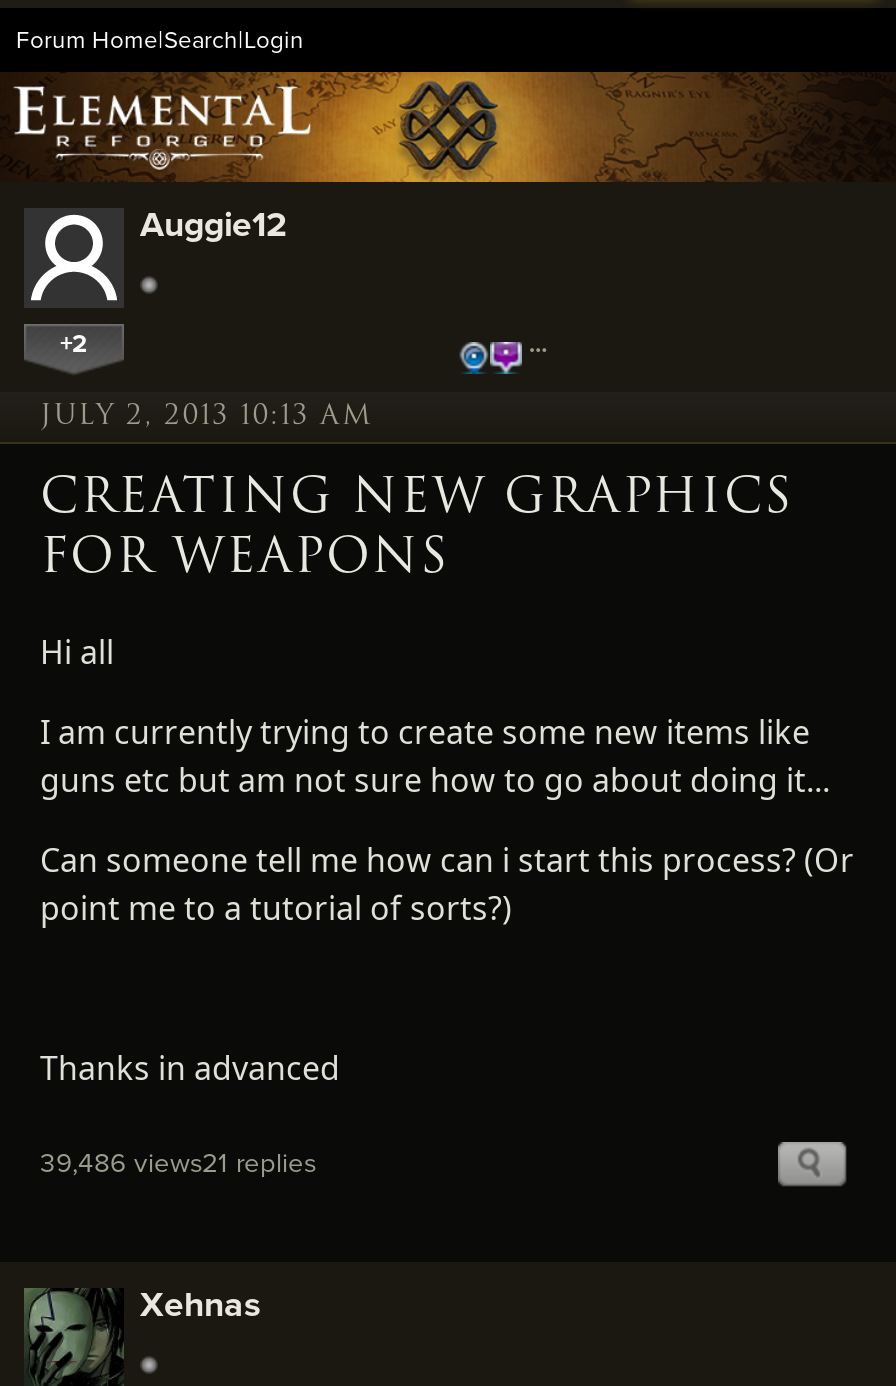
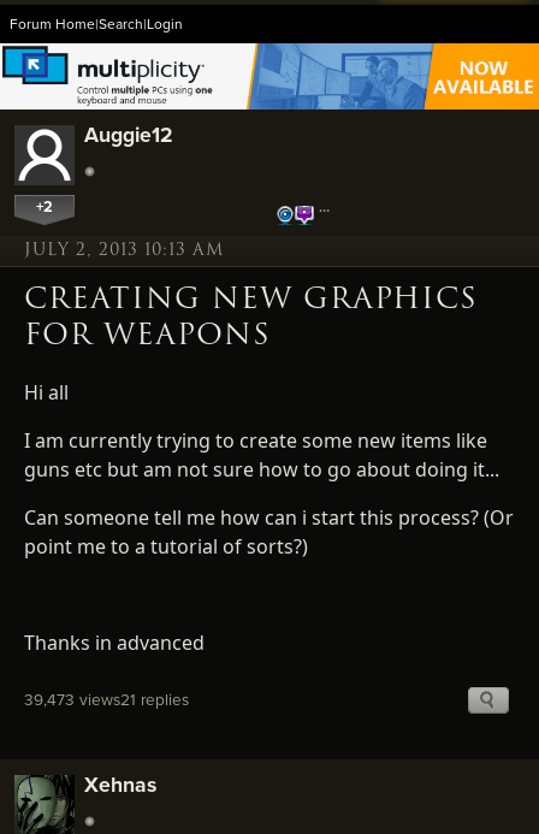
- [image]
+ [image]

- 39,486 views21 replies
+ 39,473 views21 replies
